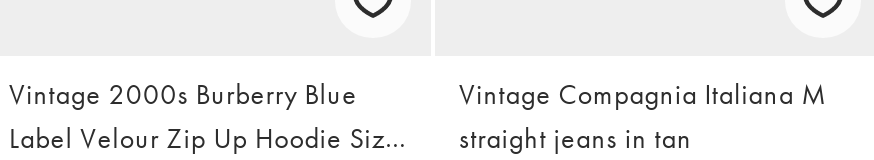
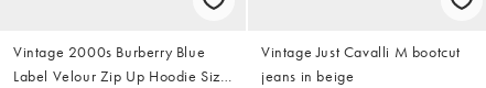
- Vintage Compagnia Italiana M
- straight jeans in tan
+ Vintage Just Cavalli M bootcut
+ jeans in beige
